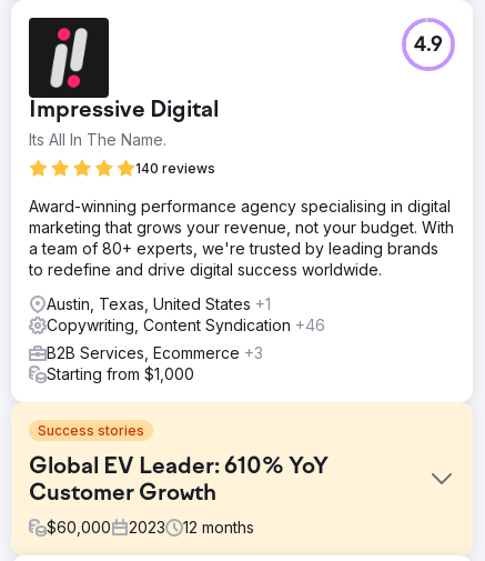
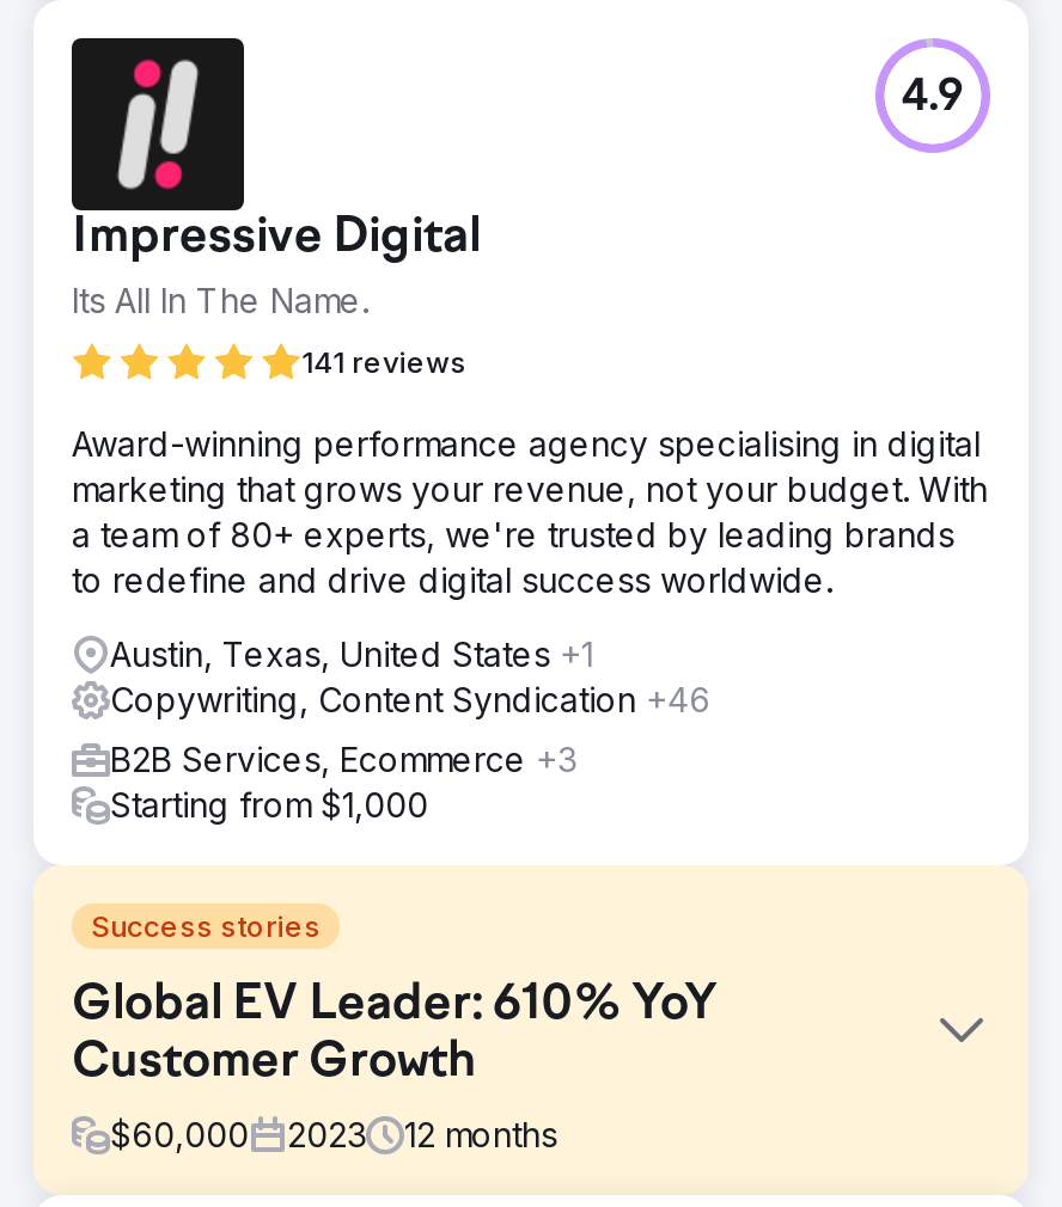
- 140 reviews
+ 141 reviews
